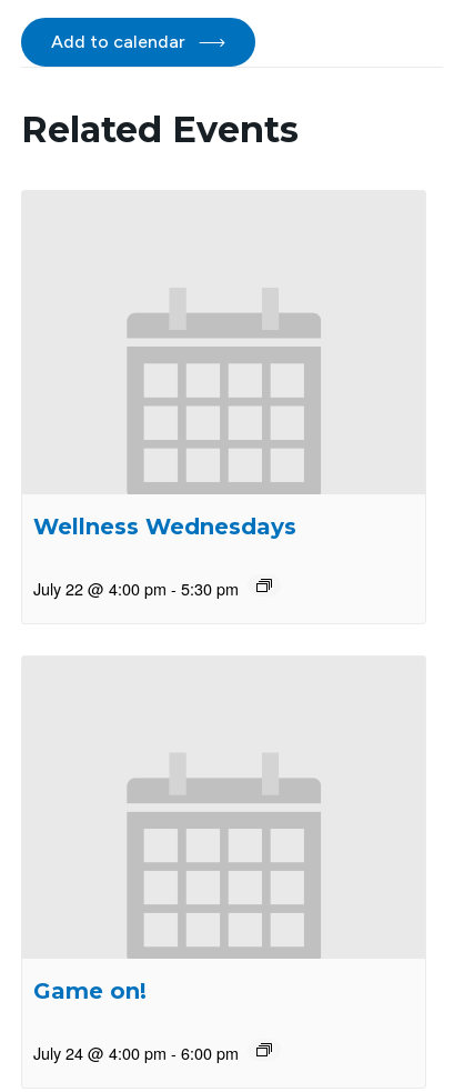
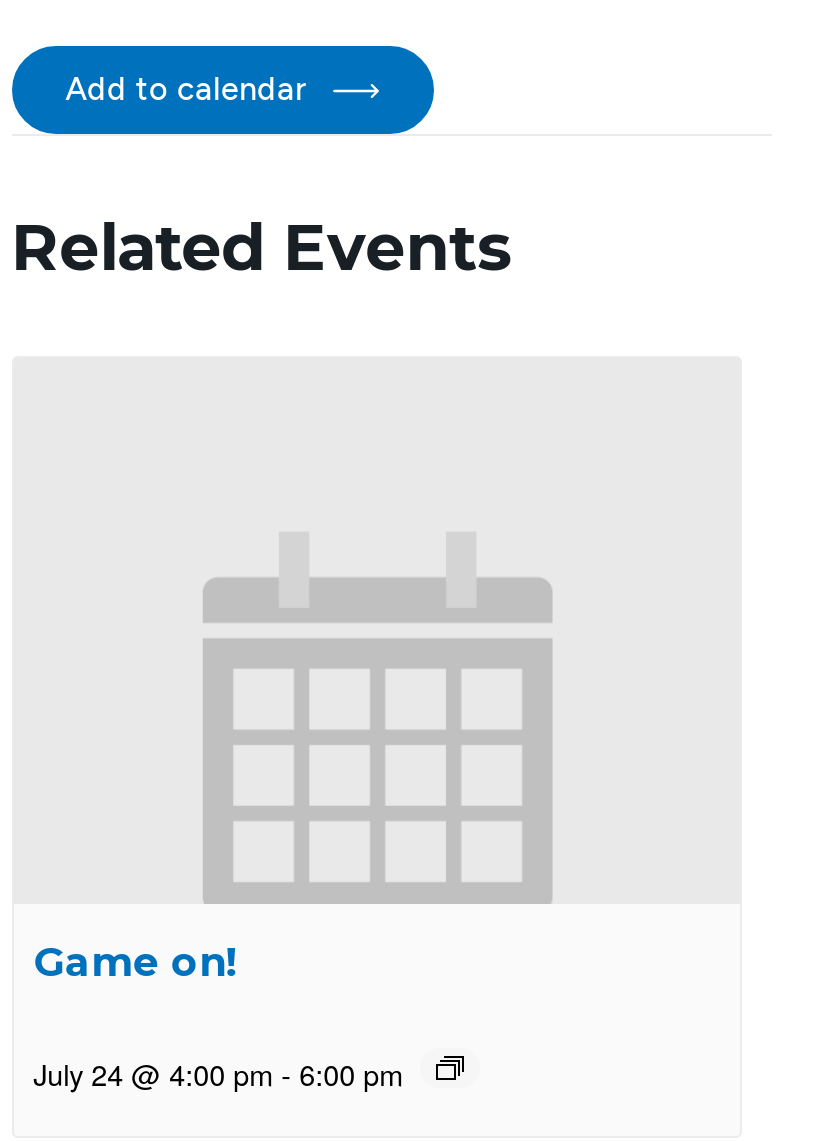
- Wellness Wednesdays
- July 22 @ 4:00 pm - 5:30 pm
